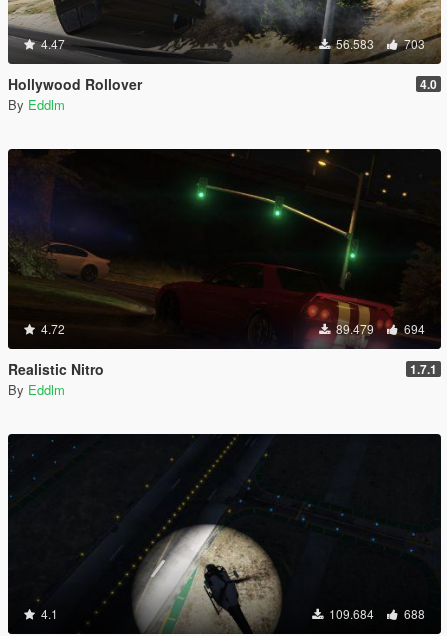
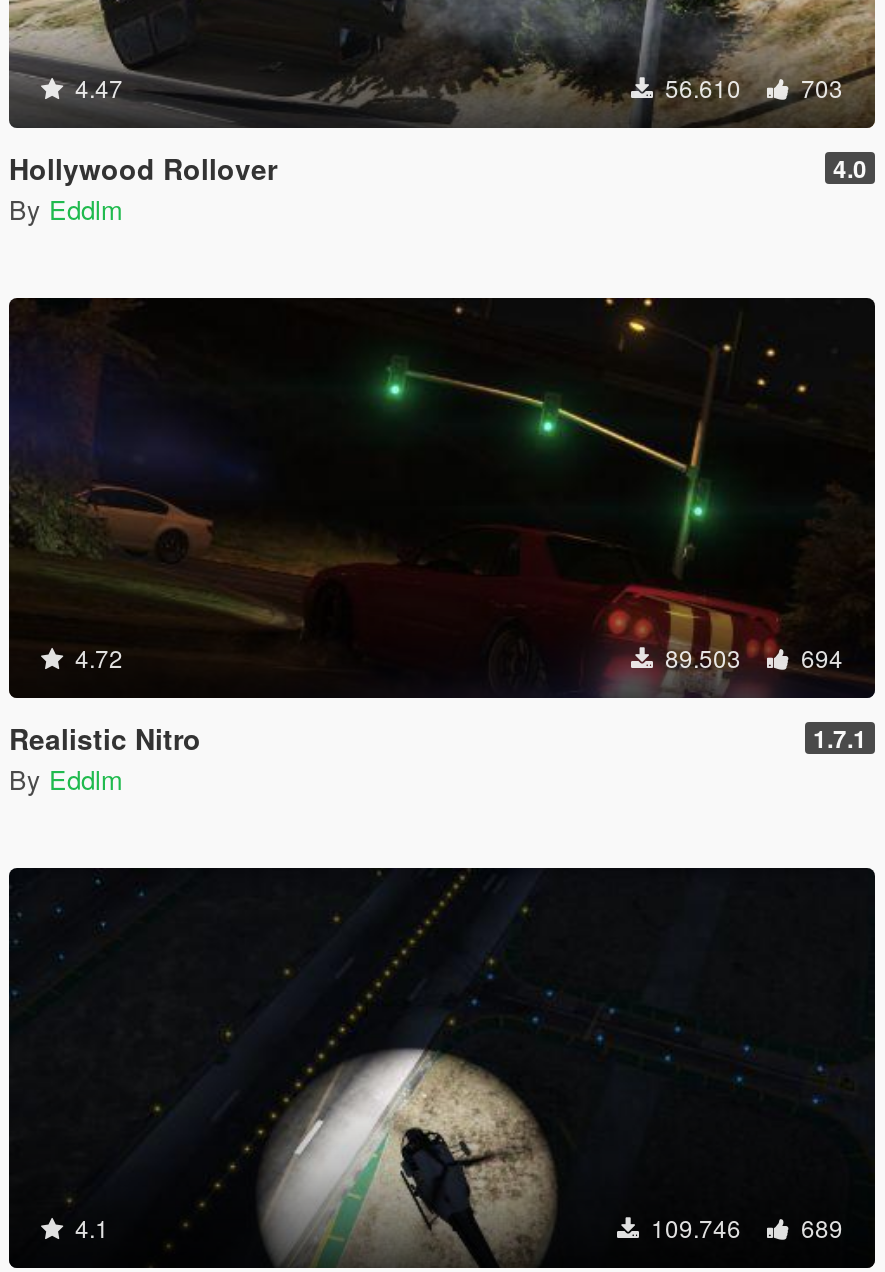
- 56.583 703
+ 56.610 703

- 89.479 694
+ 89.503 694

- 109.684
+ 109.746

- 688
+ 689
